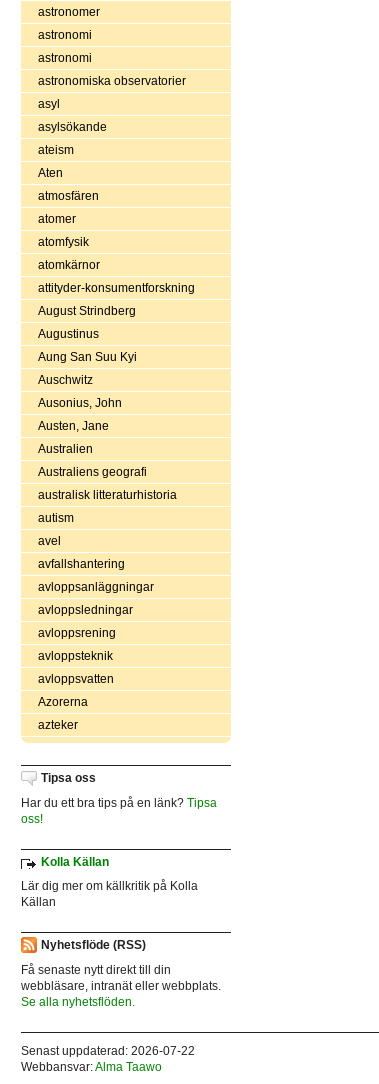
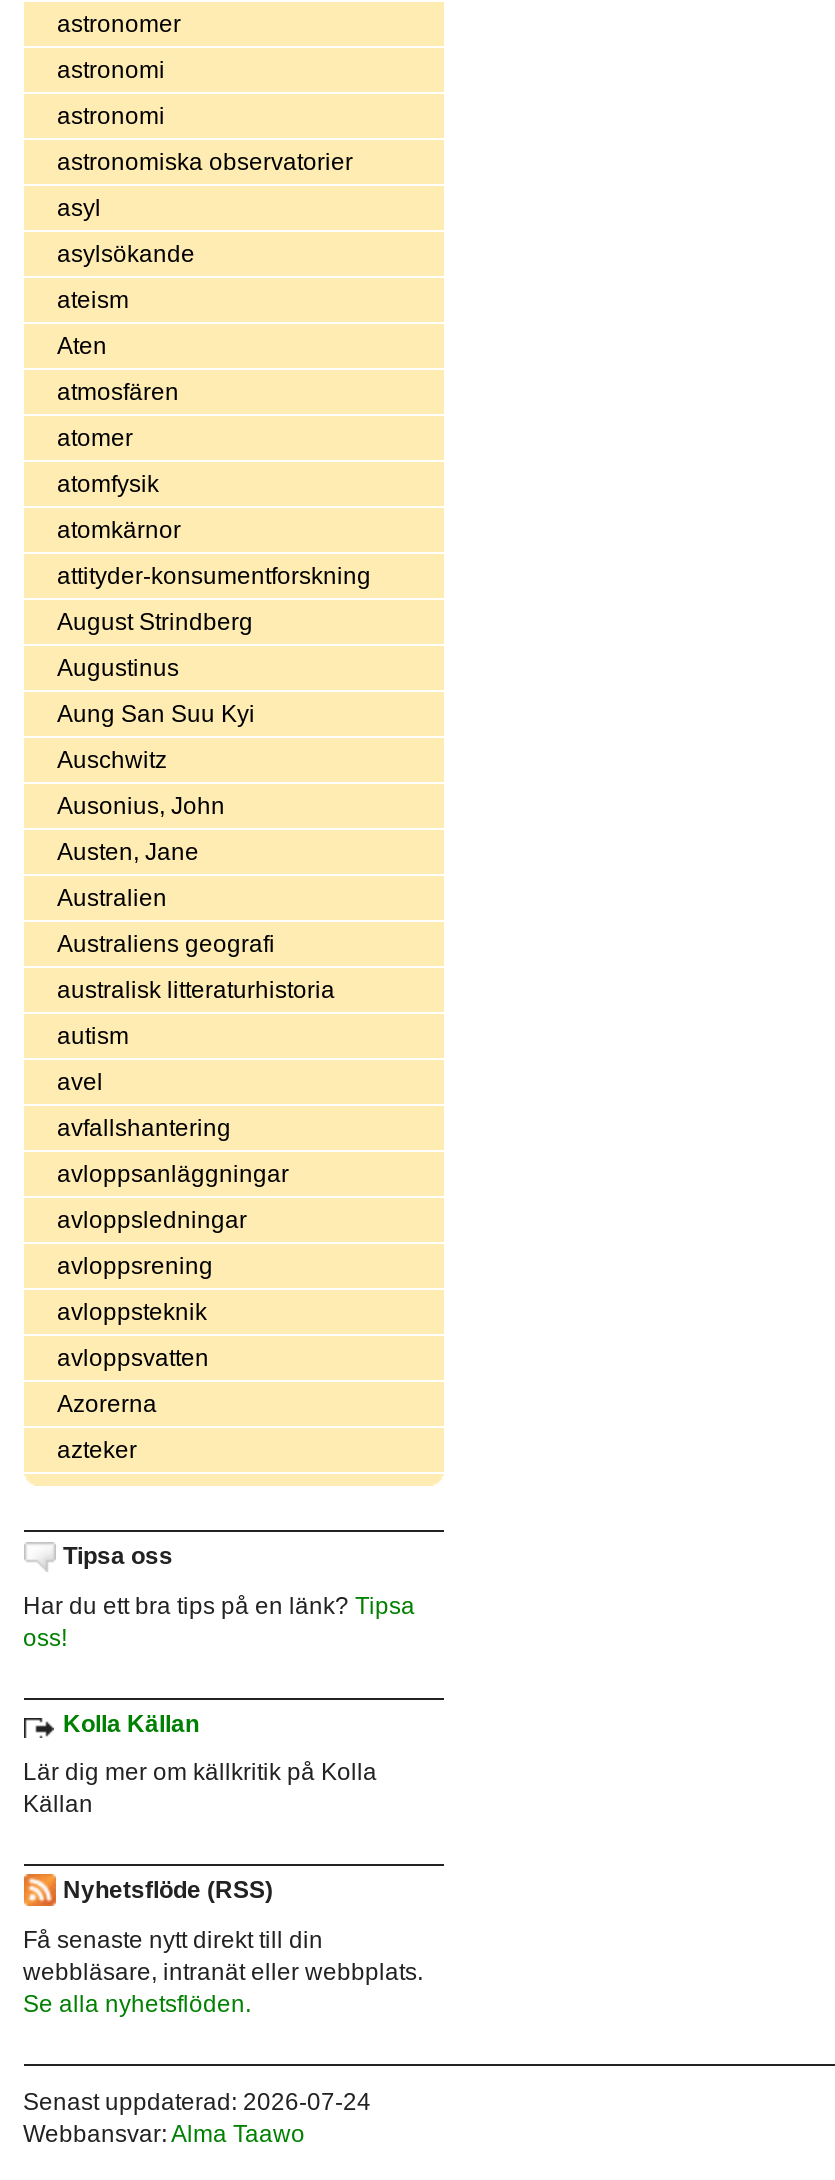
- Senast uppdaterad: 2026-07-22
+ Senast uppdaterad: 2026-07-24
